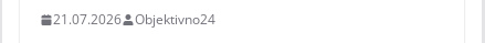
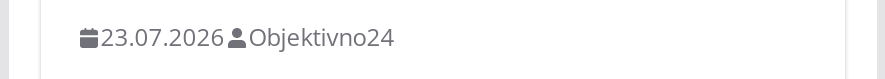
- 21.07.2026 Objektivno24
+ 23.07.2026 Objektivno24
